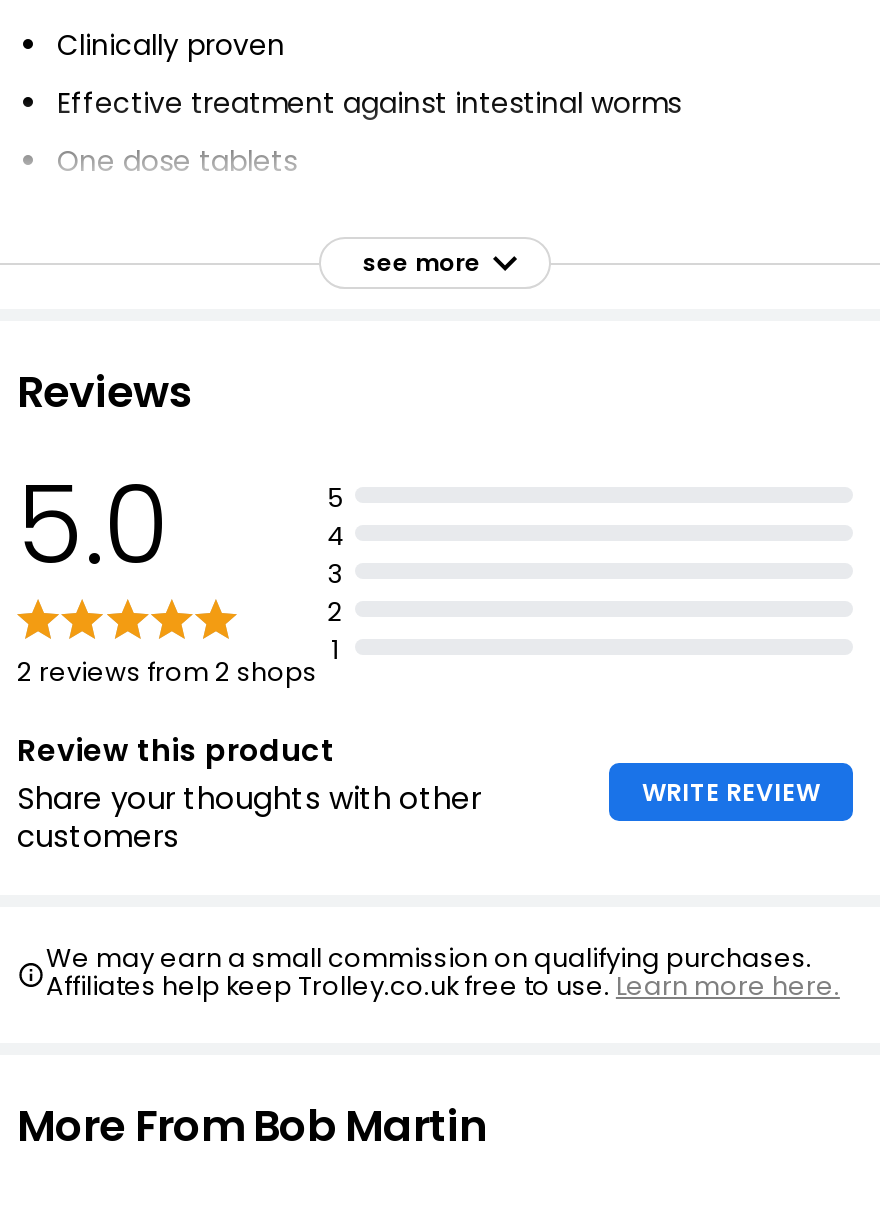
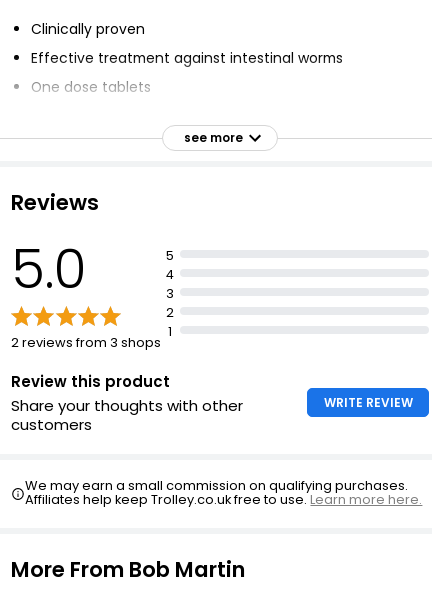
- 2 reviews from 2 shops
+ 2 reviews from 3 shops
